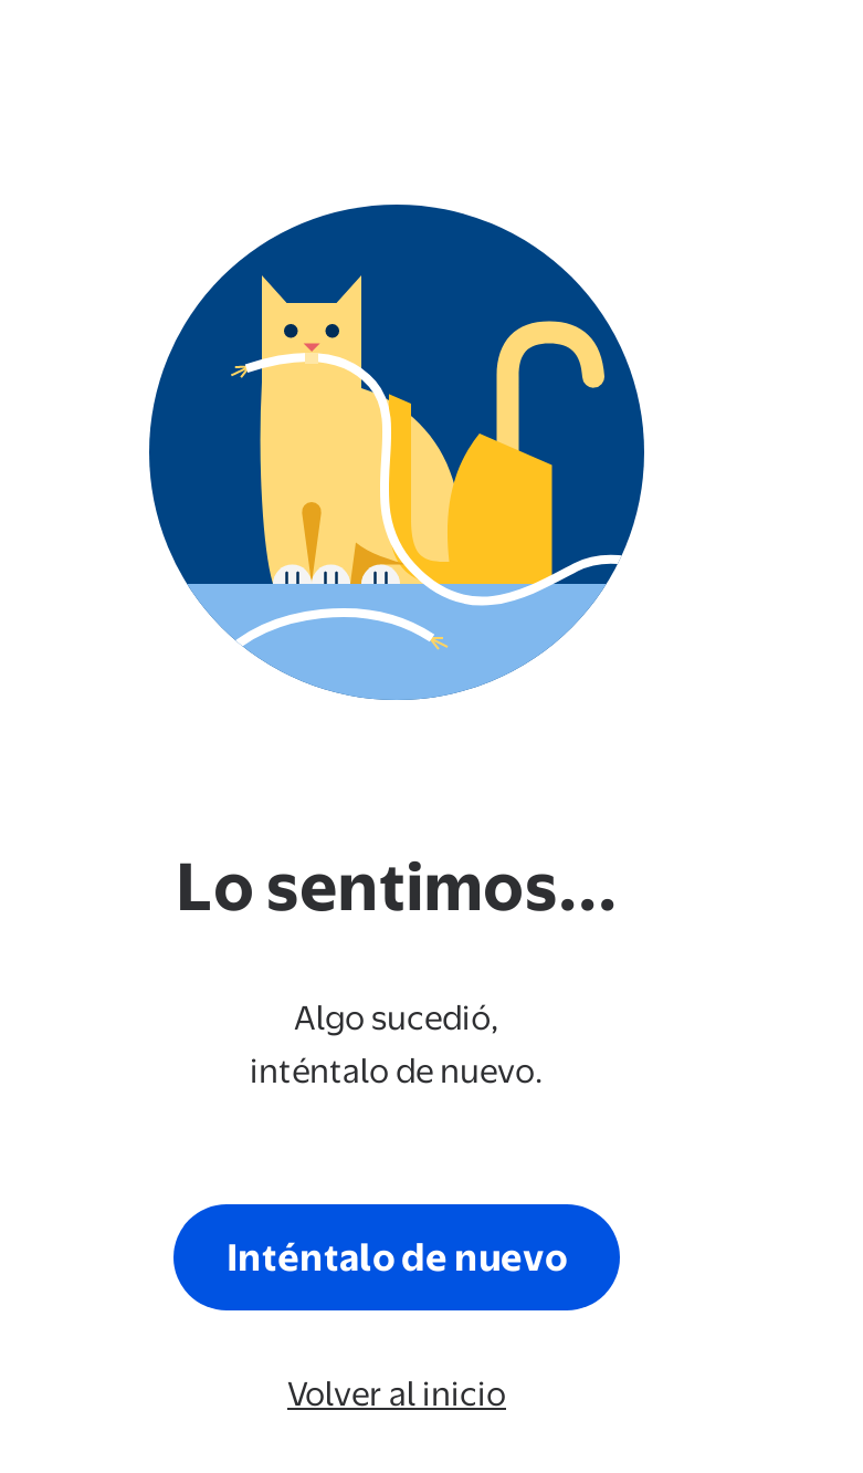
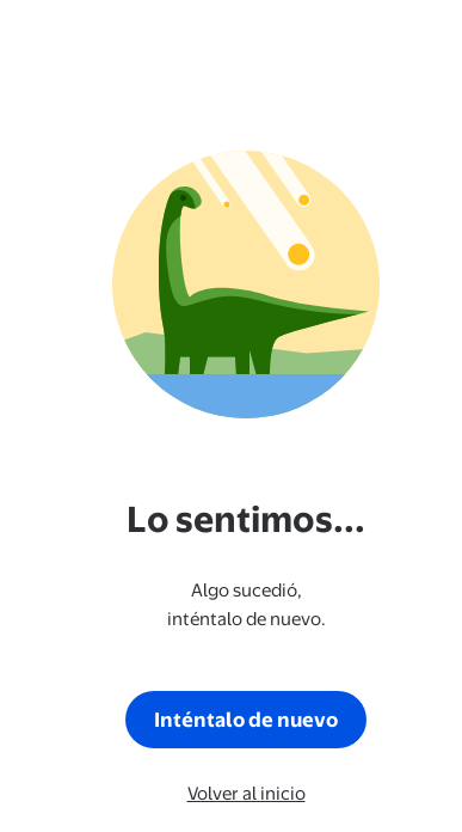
- [image]
+ [image]
